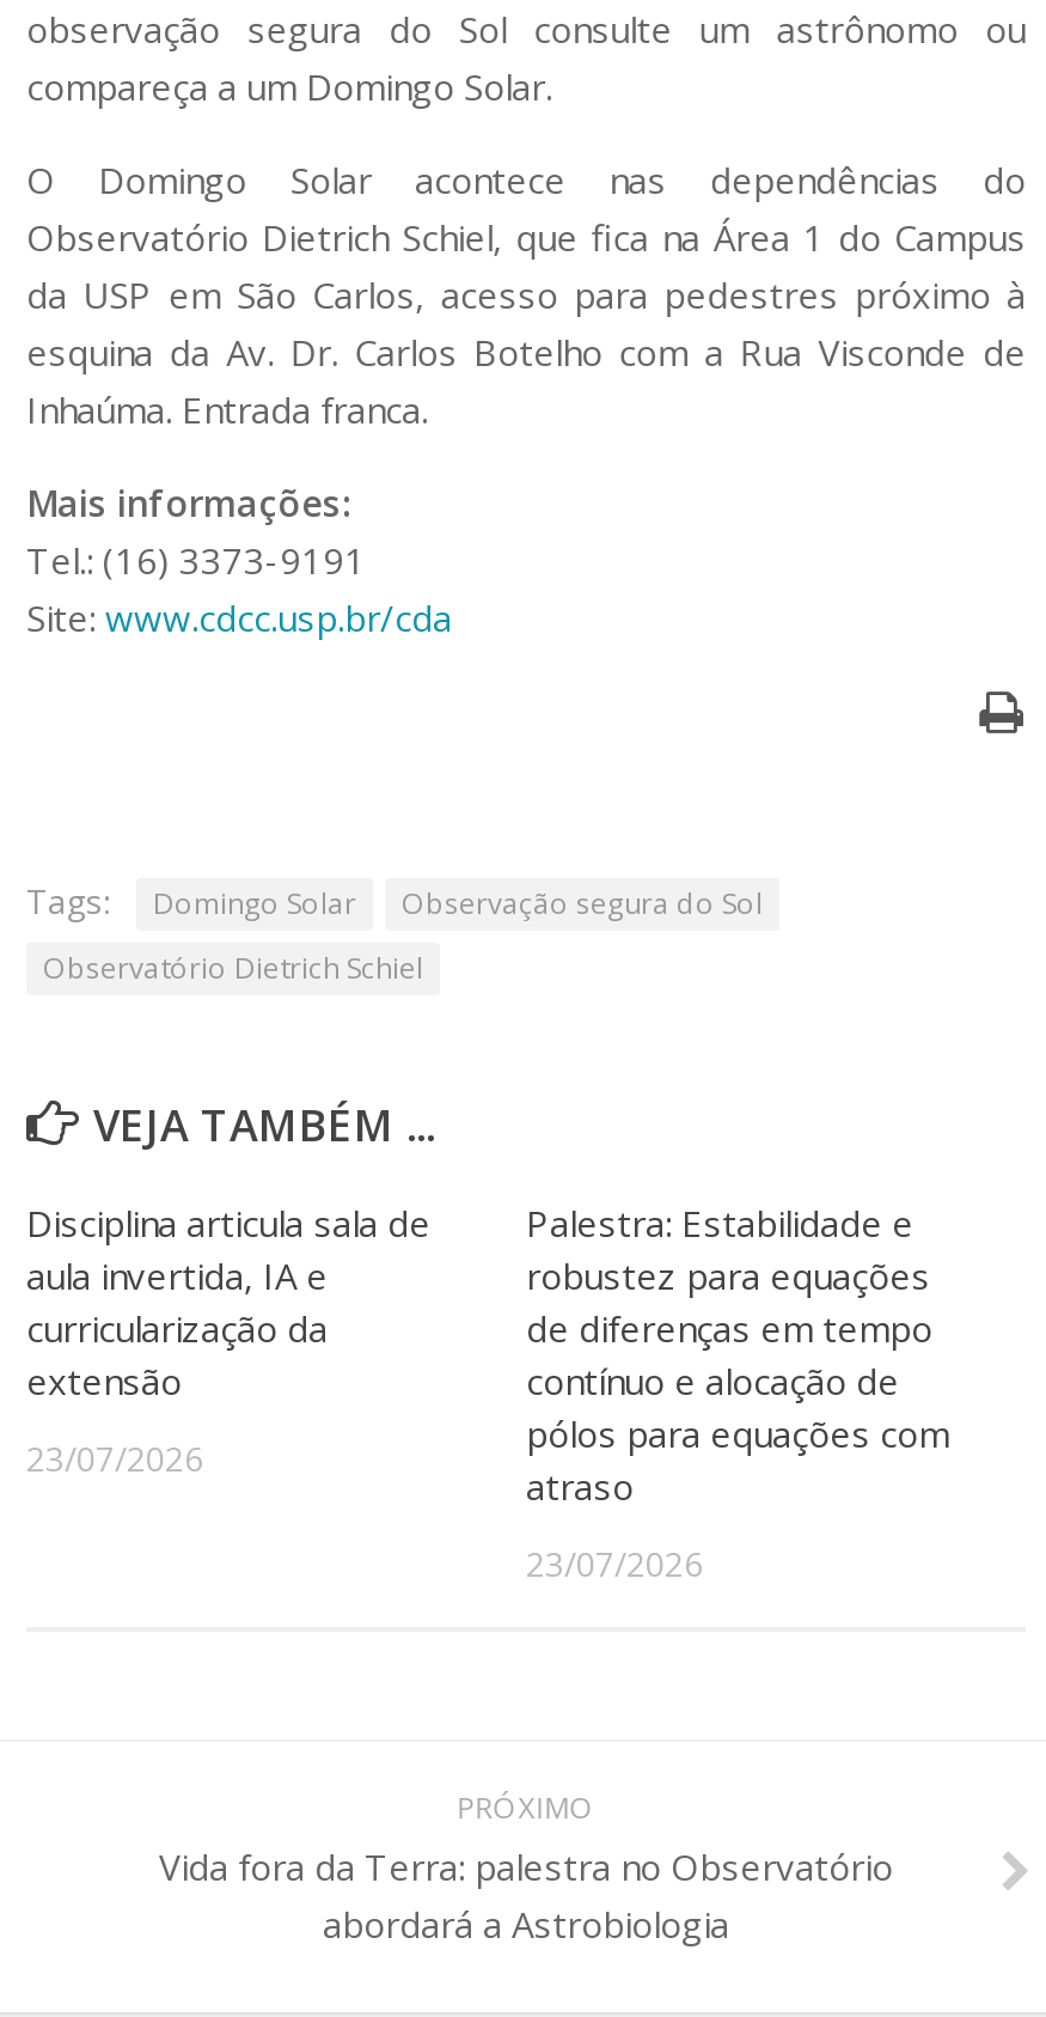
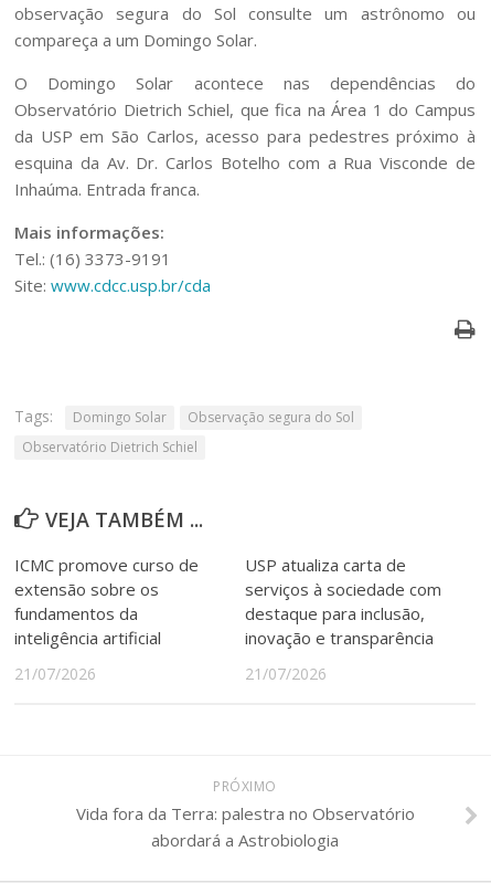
- Disciplina articula sala de
- aula invertida, IA e
- curricularização da
- extensão
+ ICMC promove curso de
+ extensão sobre os
+ fundamentos da
+ inteligência artificial

- Palestra: Estabilidade e
- robustez para equações
- de diferenças em tempo
- contínuo e alocação de
- pólos para equações com
- atraso
+ USP atualiza carta de
+ serviços à sociedade com
+ destaque para inclusão,
+ inovação e transparência

- 23/07/2026
+ 21/07/2026

- 23/07/2026
+ 21/07/2026
